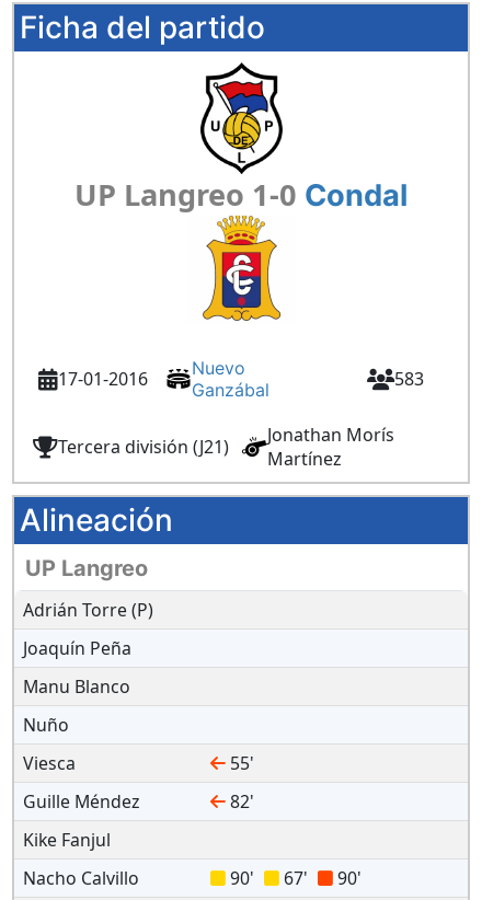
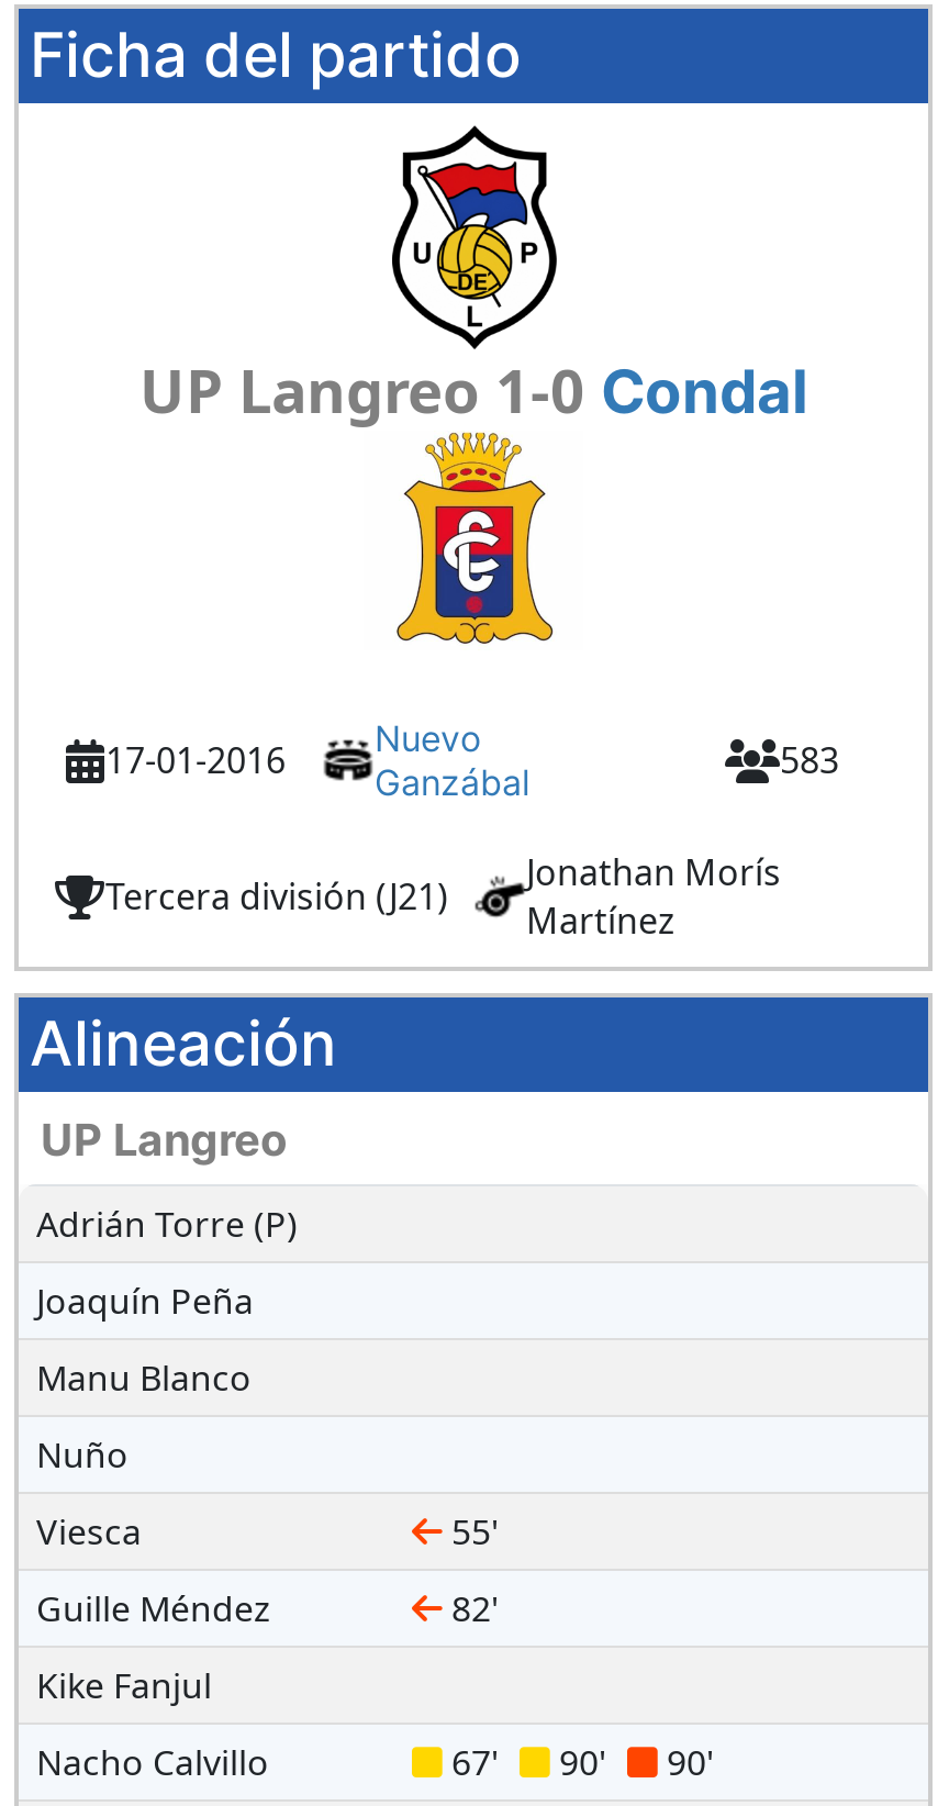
- 67 '

+ 67 '
